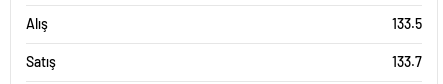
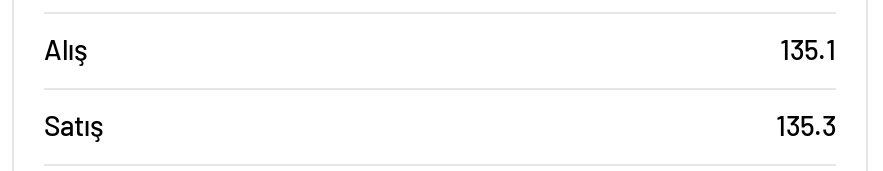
- 133.5
+ 135.1

- 133.7
+ 135.3
